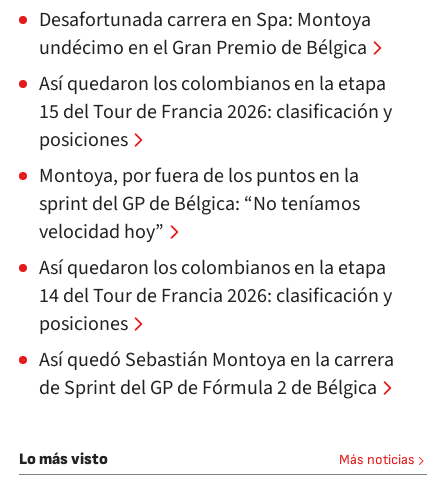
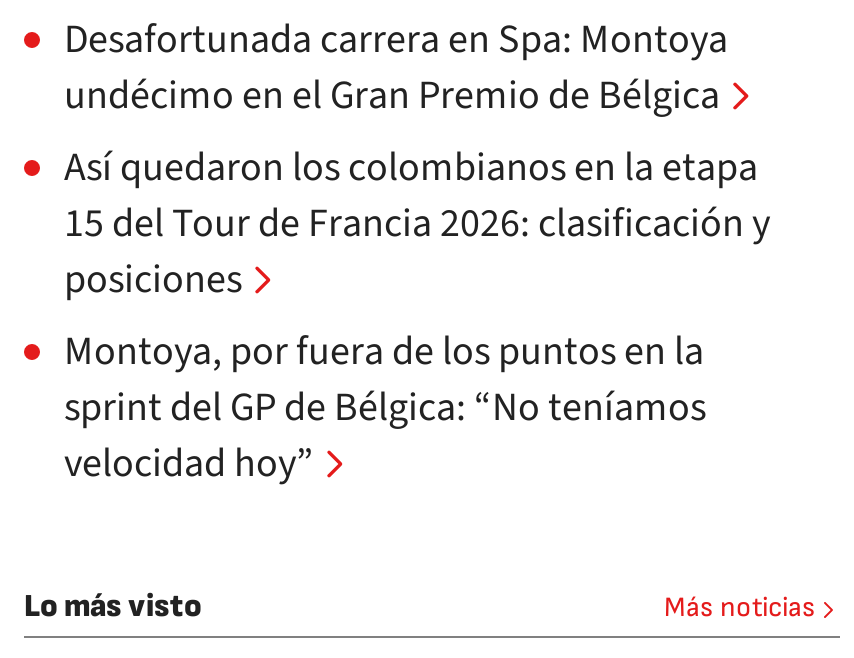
- Así quedaron los colombianos en la etapa
- 14 del Tour de Francia 2026: clasificación y
- posiciones
- Así quedó Sebastián Montoya en la carrera
- de Sprint del GP de Fórmula 2 de Bélgica
